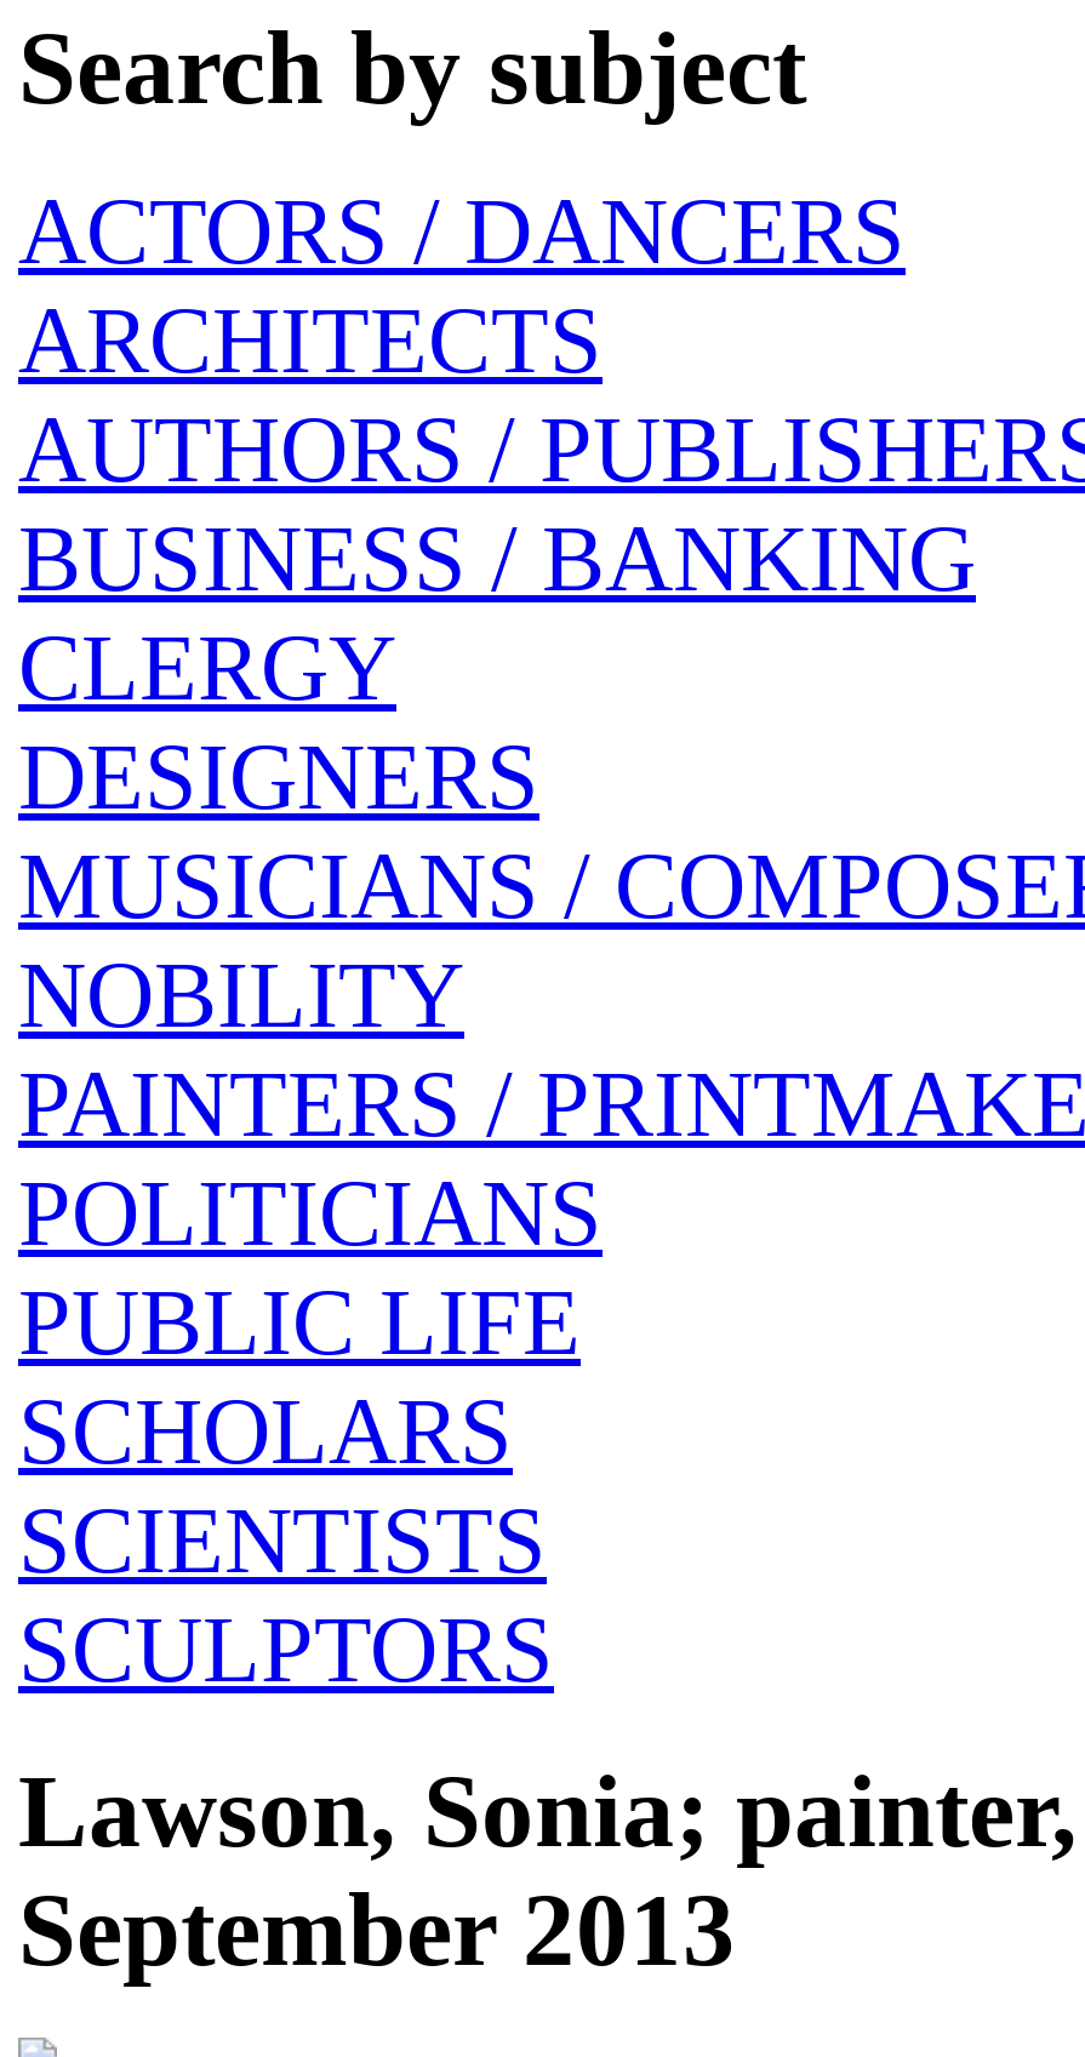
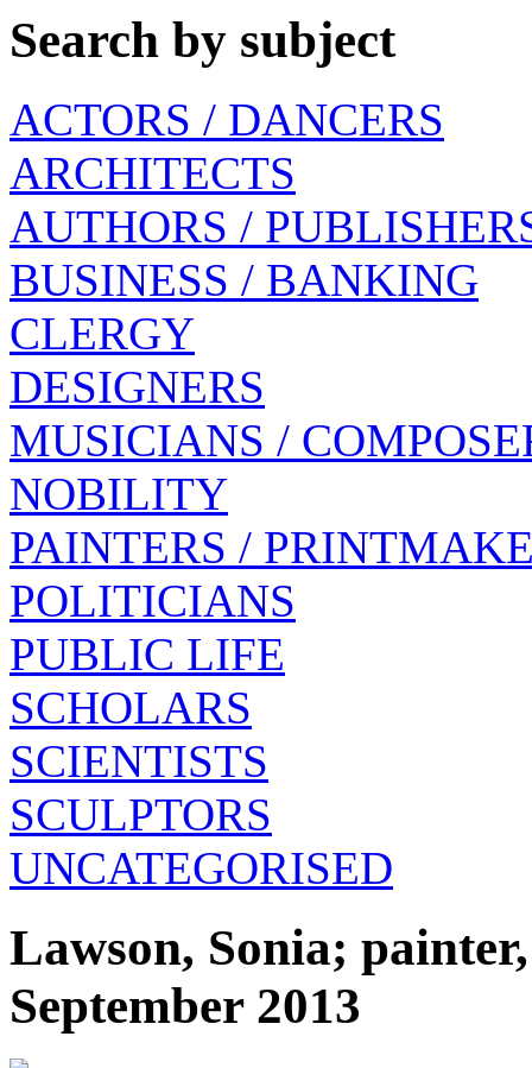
+ UNCATEGORISED
